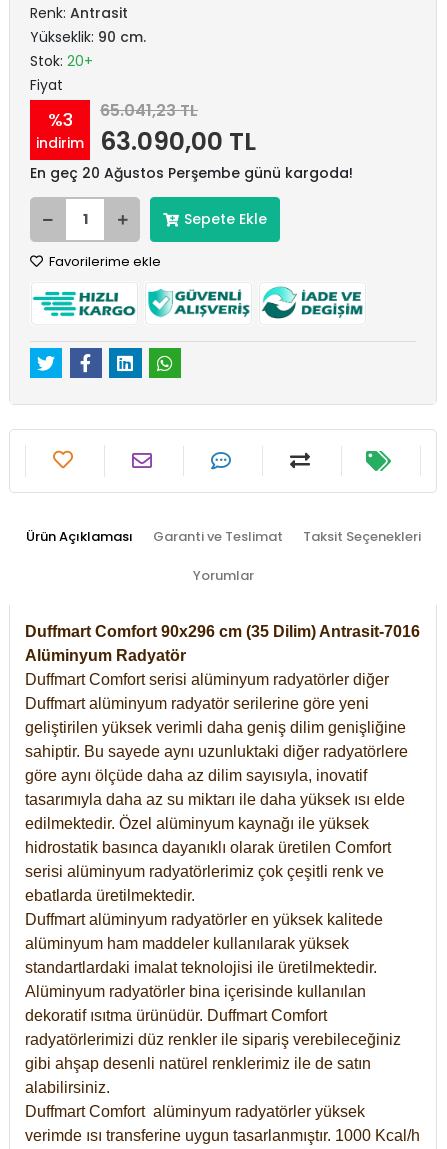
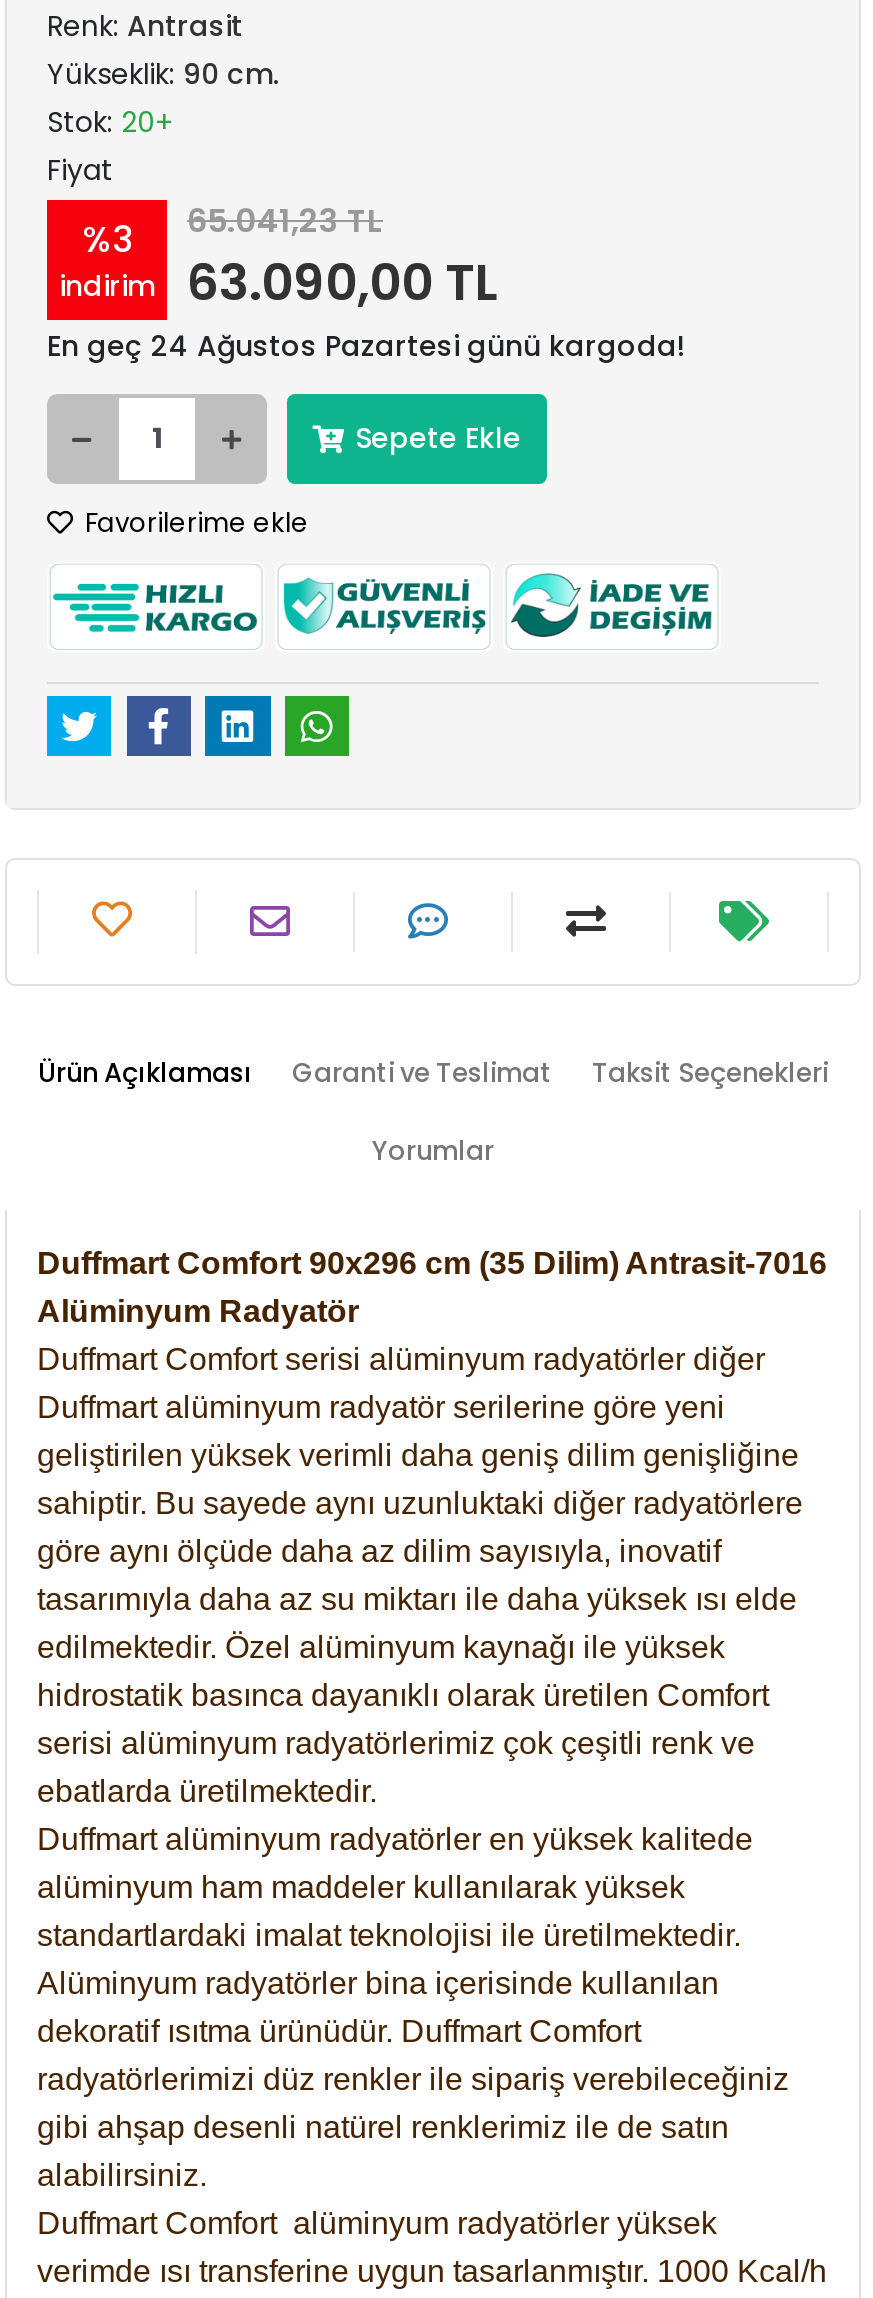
- En geç 20 Ağustos Perşembe günü kargoda!
+ En geç 24 Ağustos Pazartesi günü kargoda!
